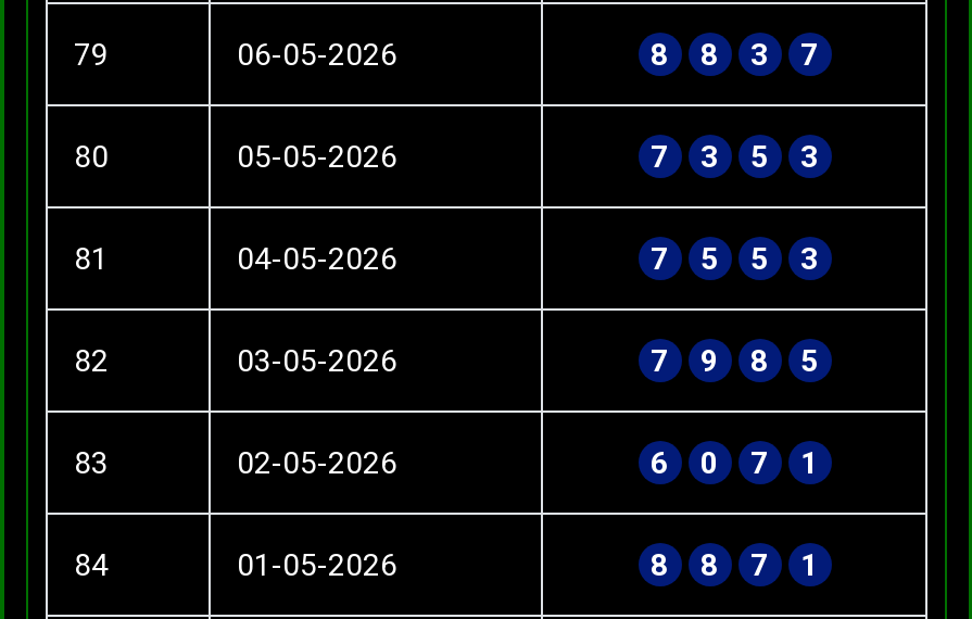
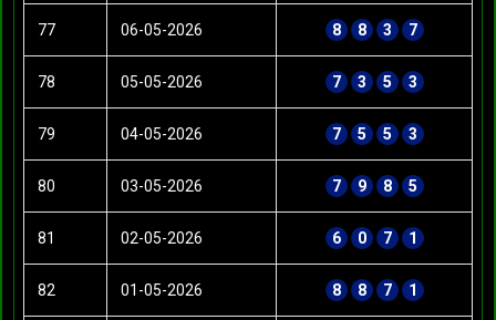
- 79
+ 77

- 80
+ 78

- 81
+ 79

- 82
+ 80

- 83
+ 81

- 84
+ 82
